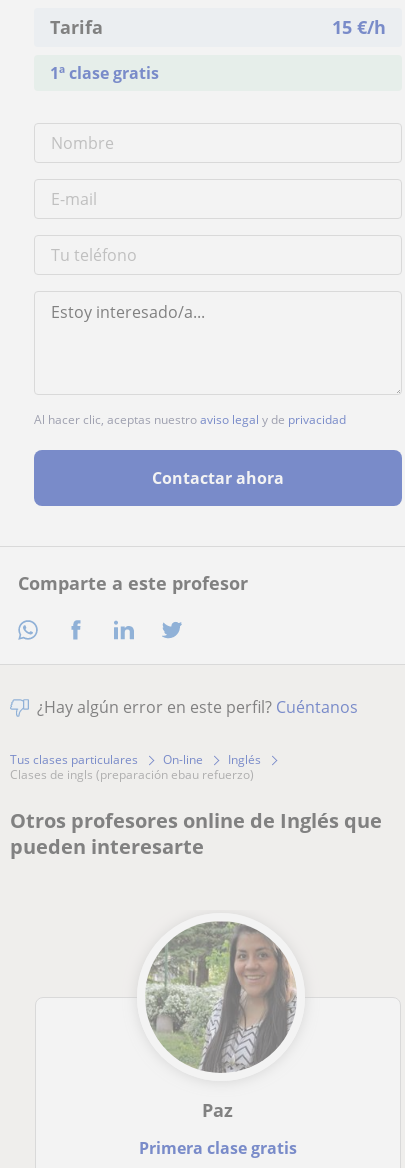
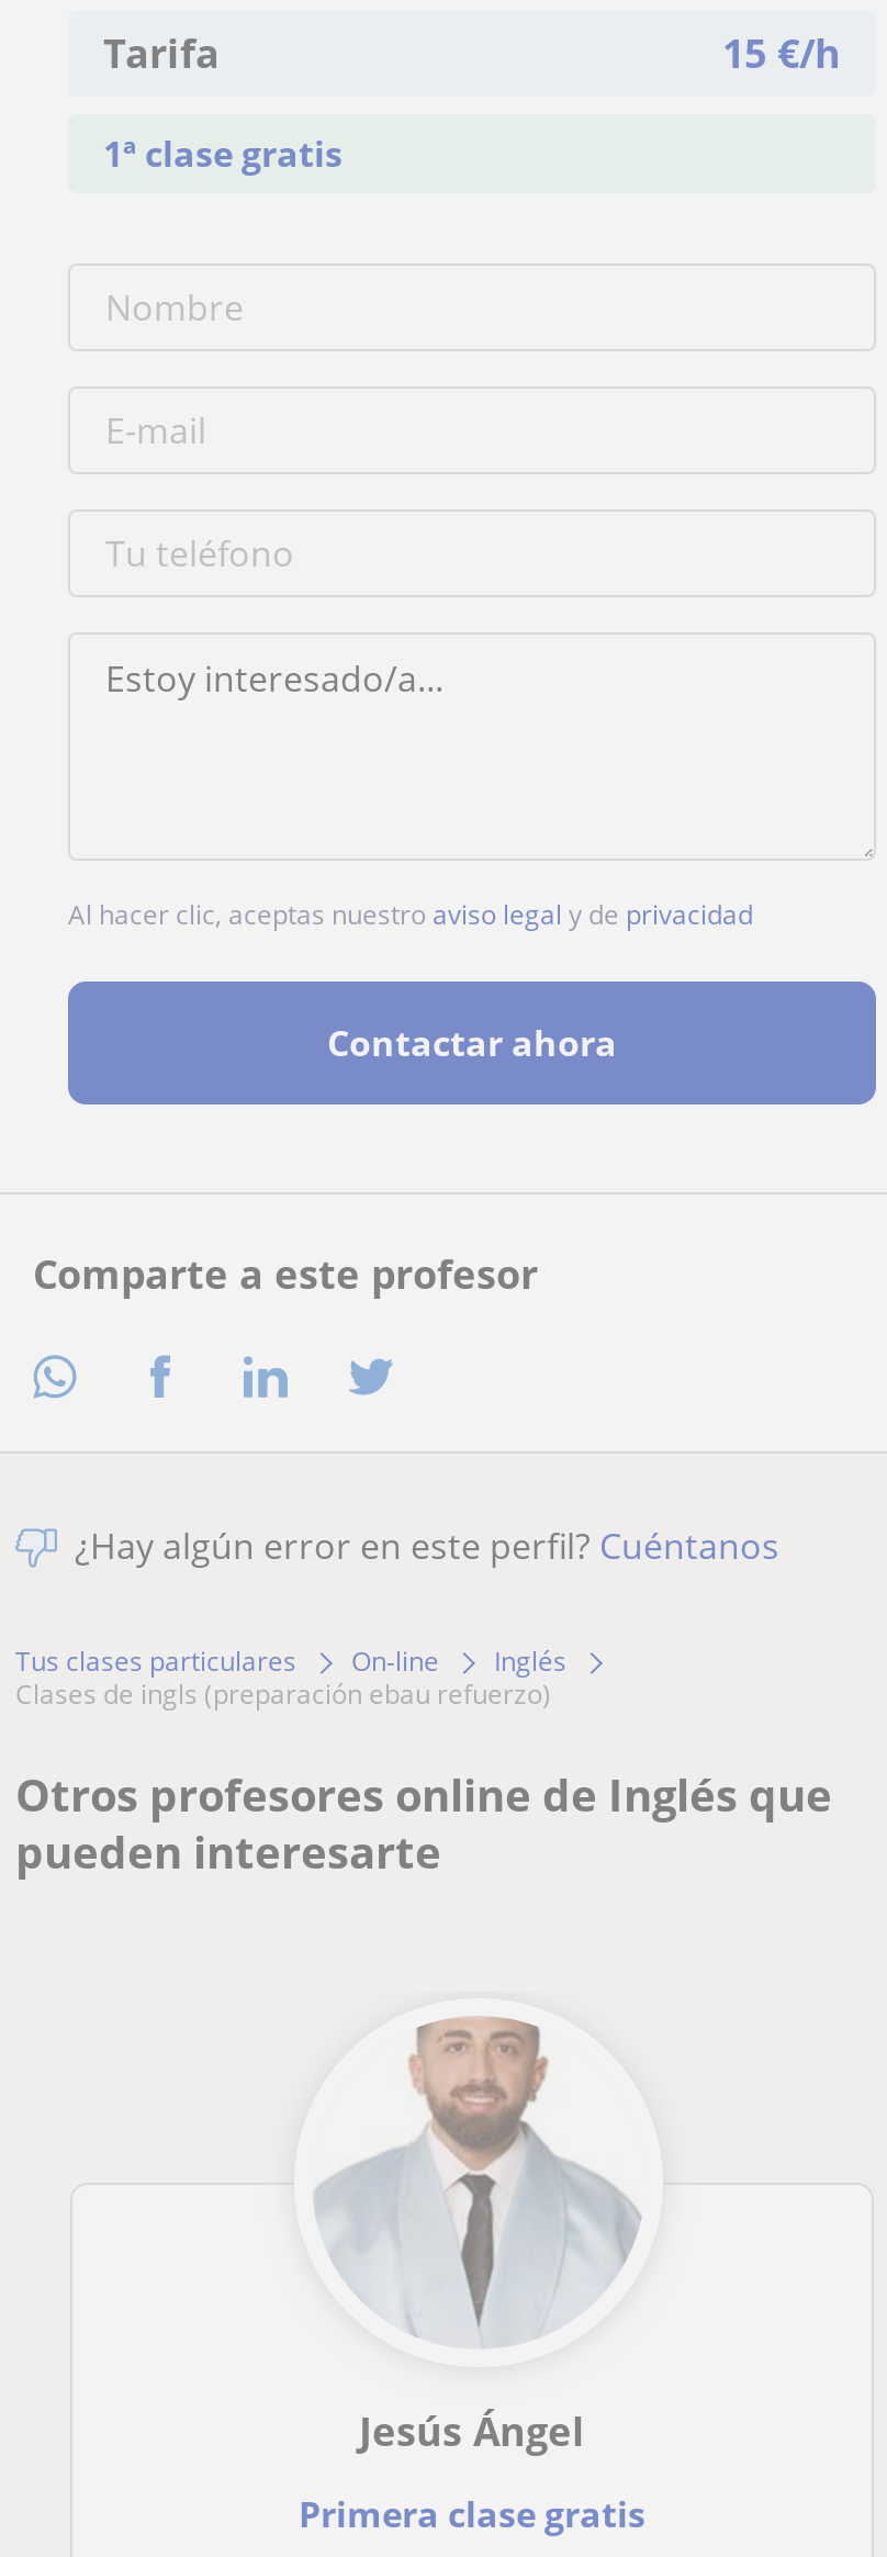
- [image]
- Paz
+ [image]
+ Jesús Ángel
